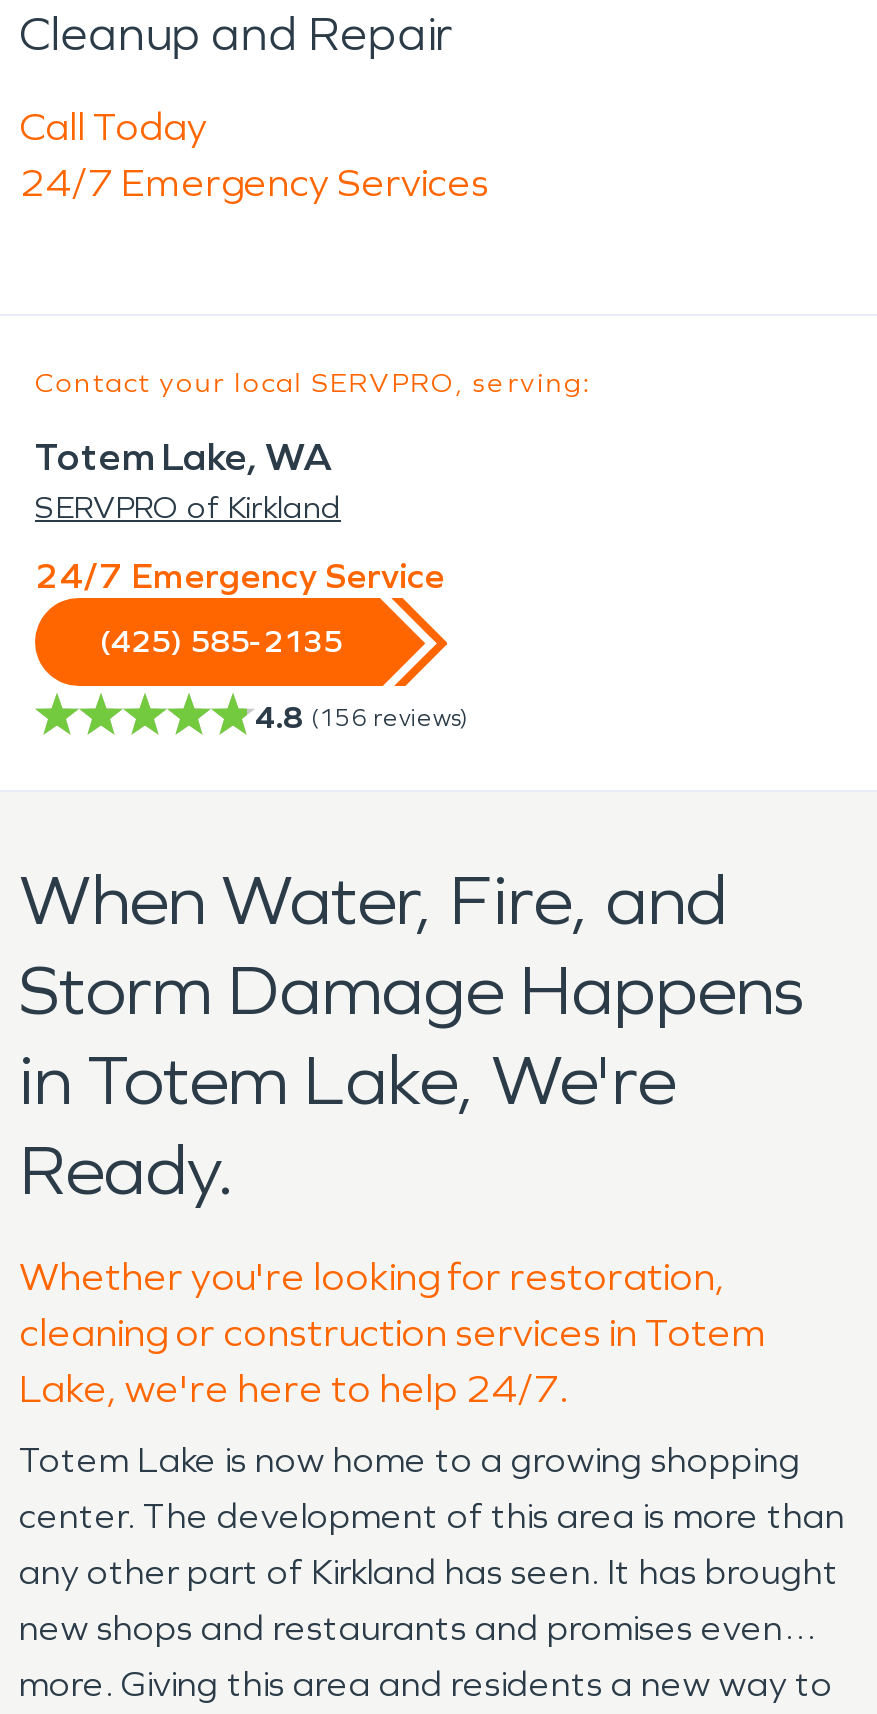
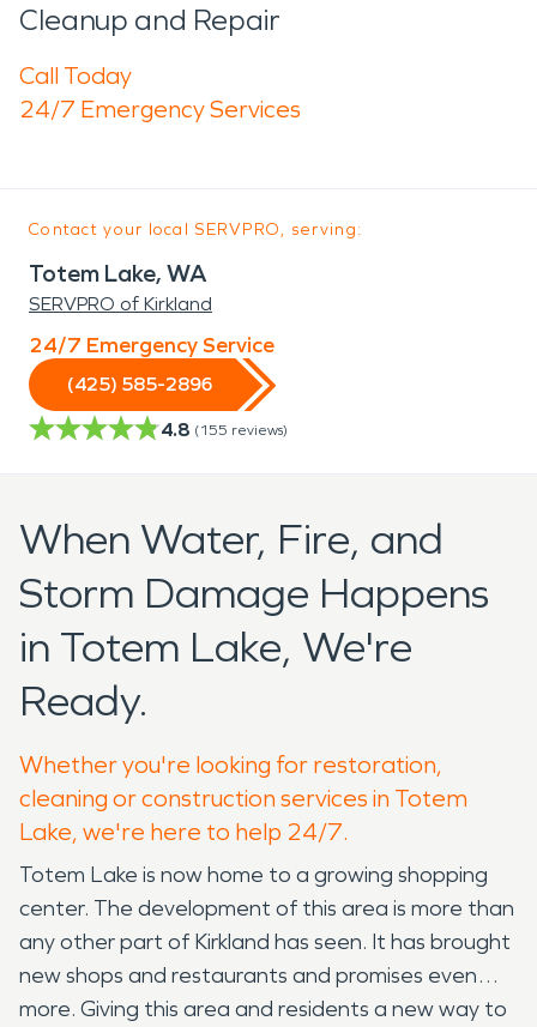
- (425) 585-2135
+ (425) 585-2896

- 4.8 (156 reviews)
+ 4.8 (155 reviews)
